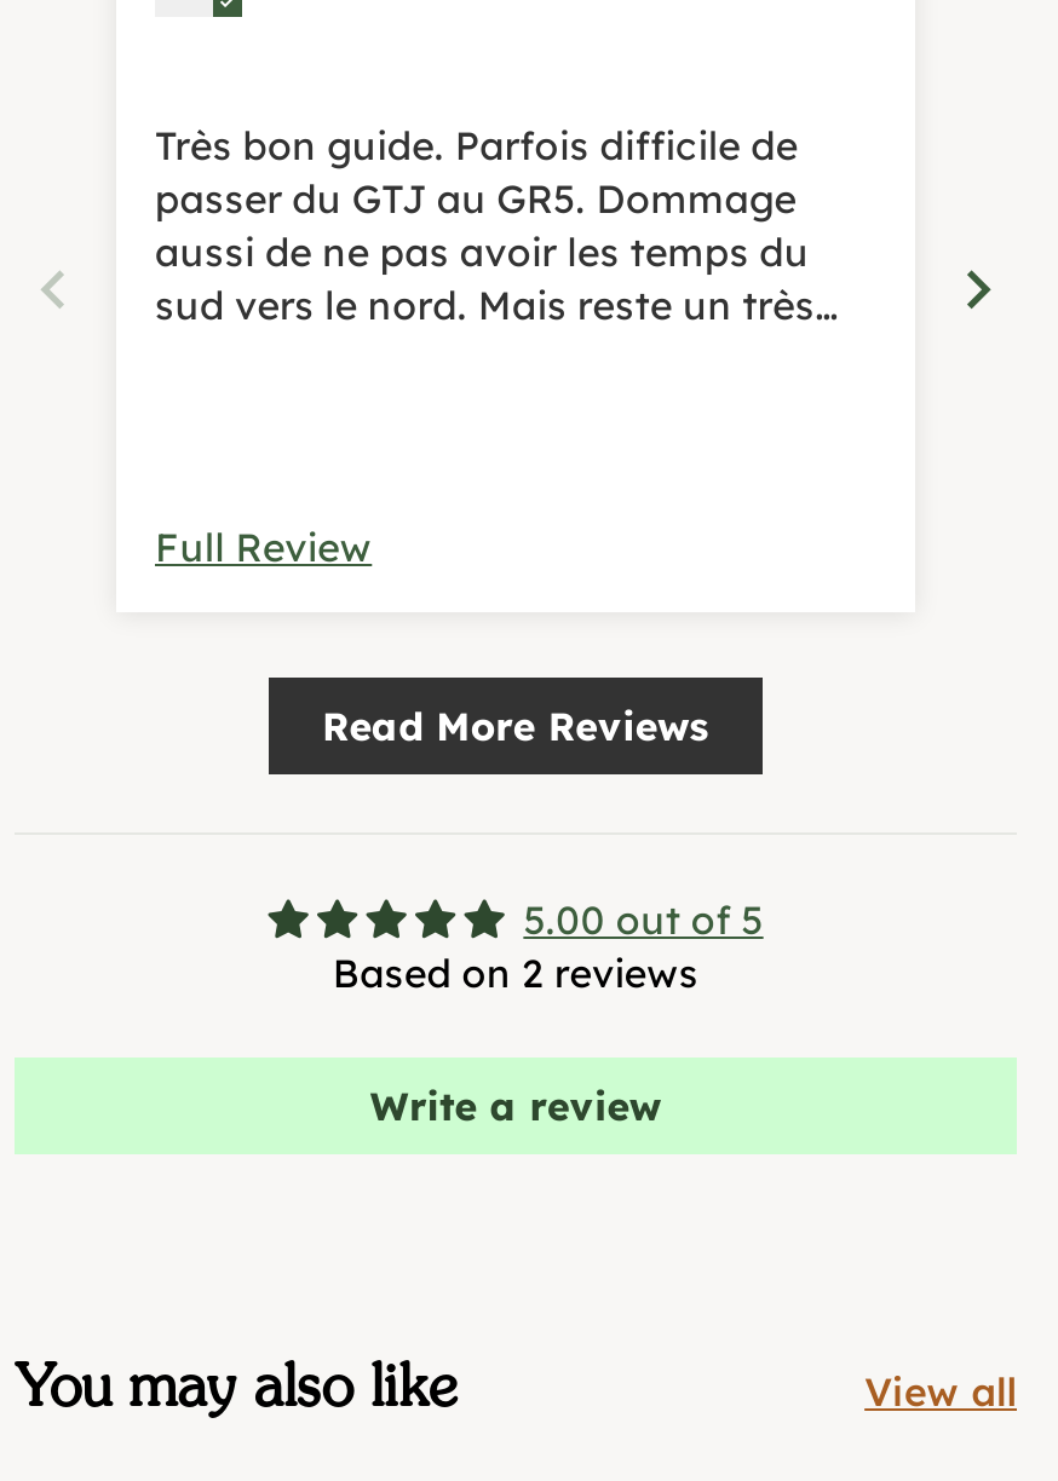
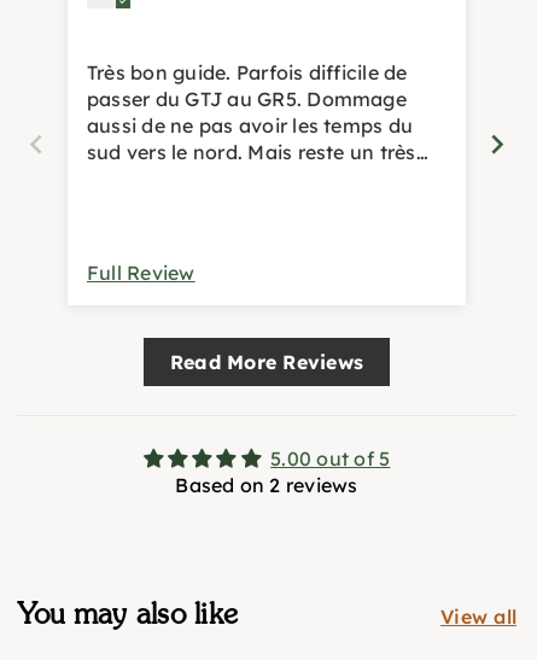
- Write a review
